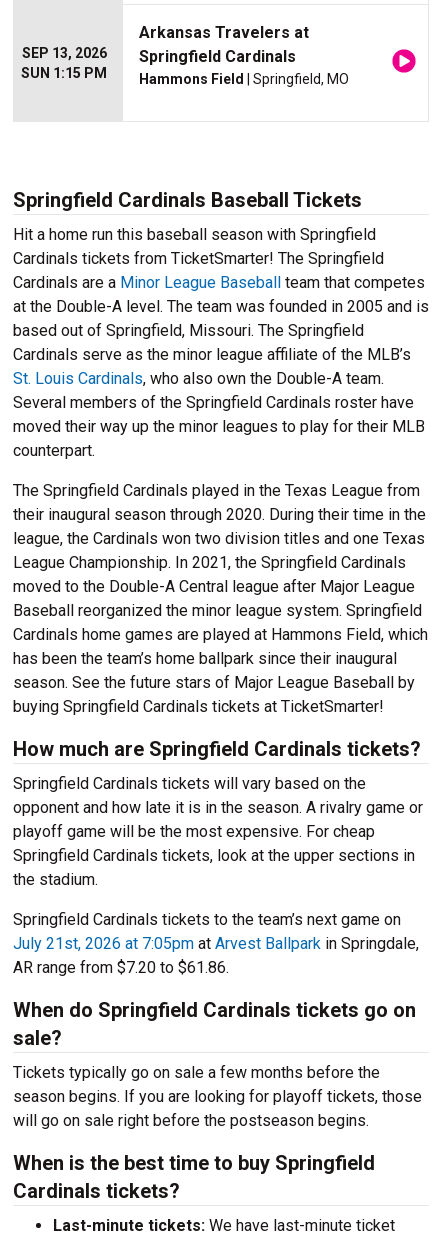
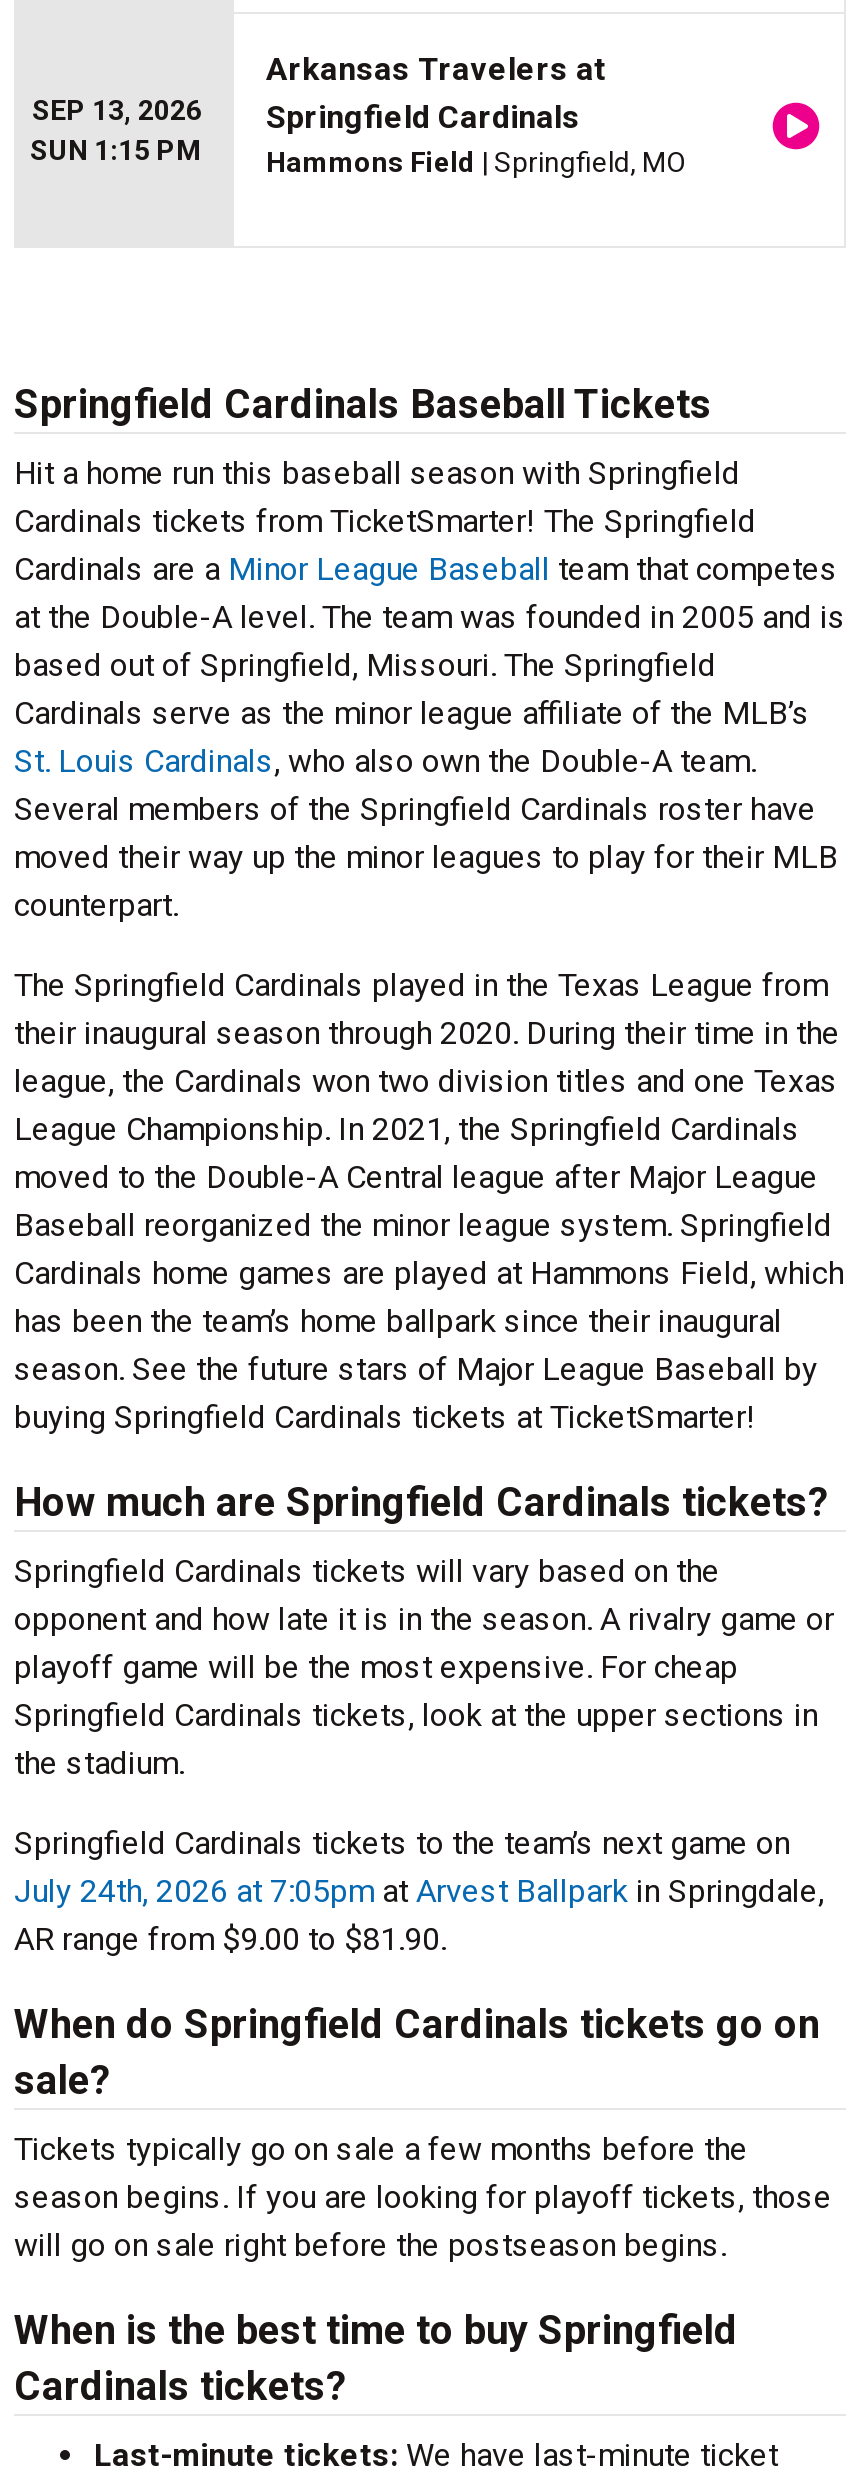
- July 21st, 2026 at 7:05pm at Arvest Ballpark in Springdale,
+ July 24th, 2026 at 7:05pm at Arvest Ballpark in Springdale,

- AR range from $7.20 to $61.86.
+ AR range from $9.00 to $81.90.
